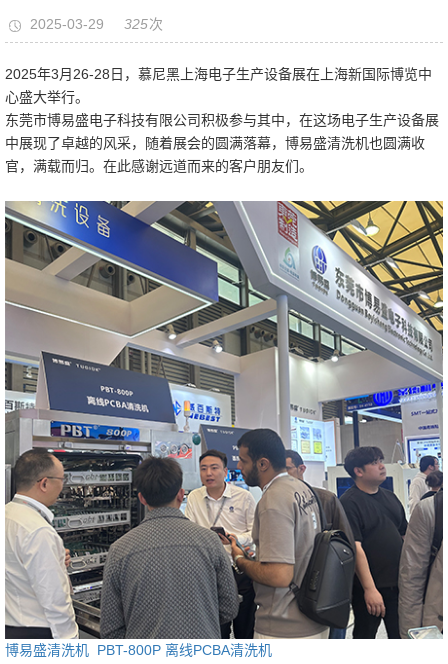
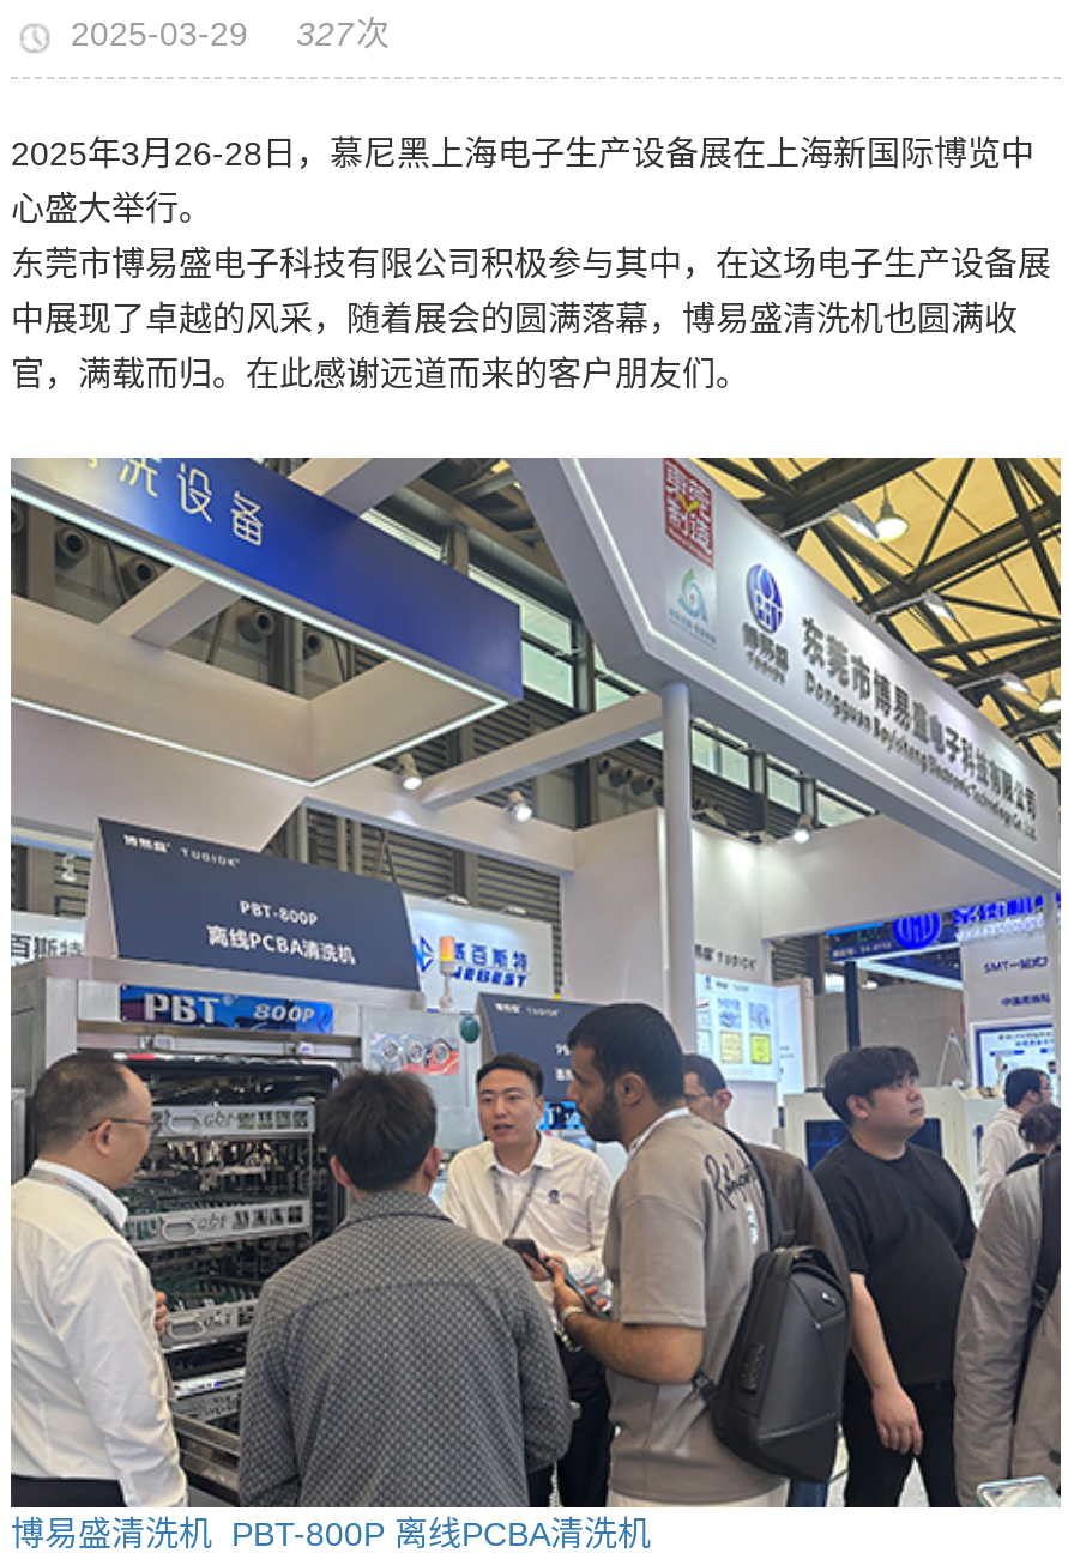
- 2025-03-29 325次
+ 2025-03-29 327次
